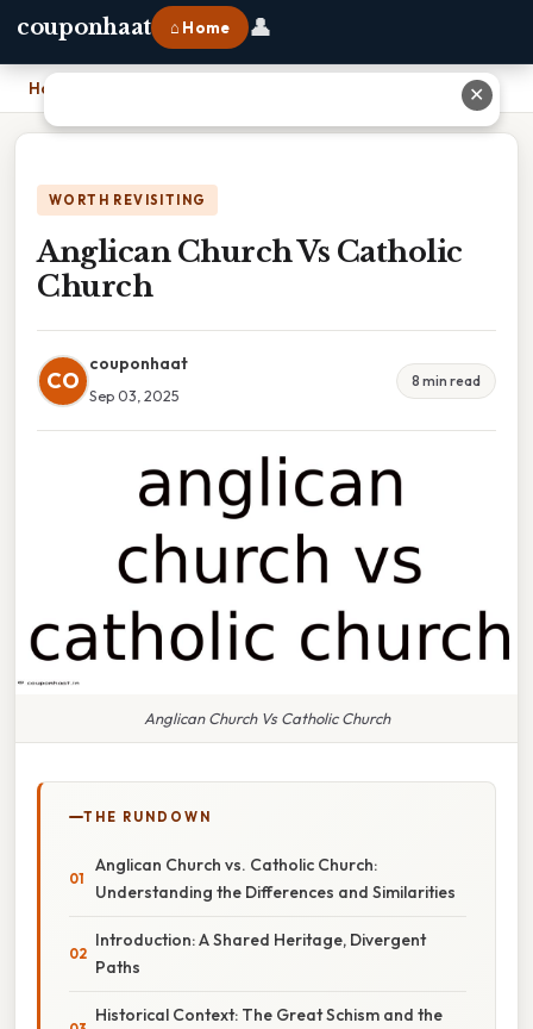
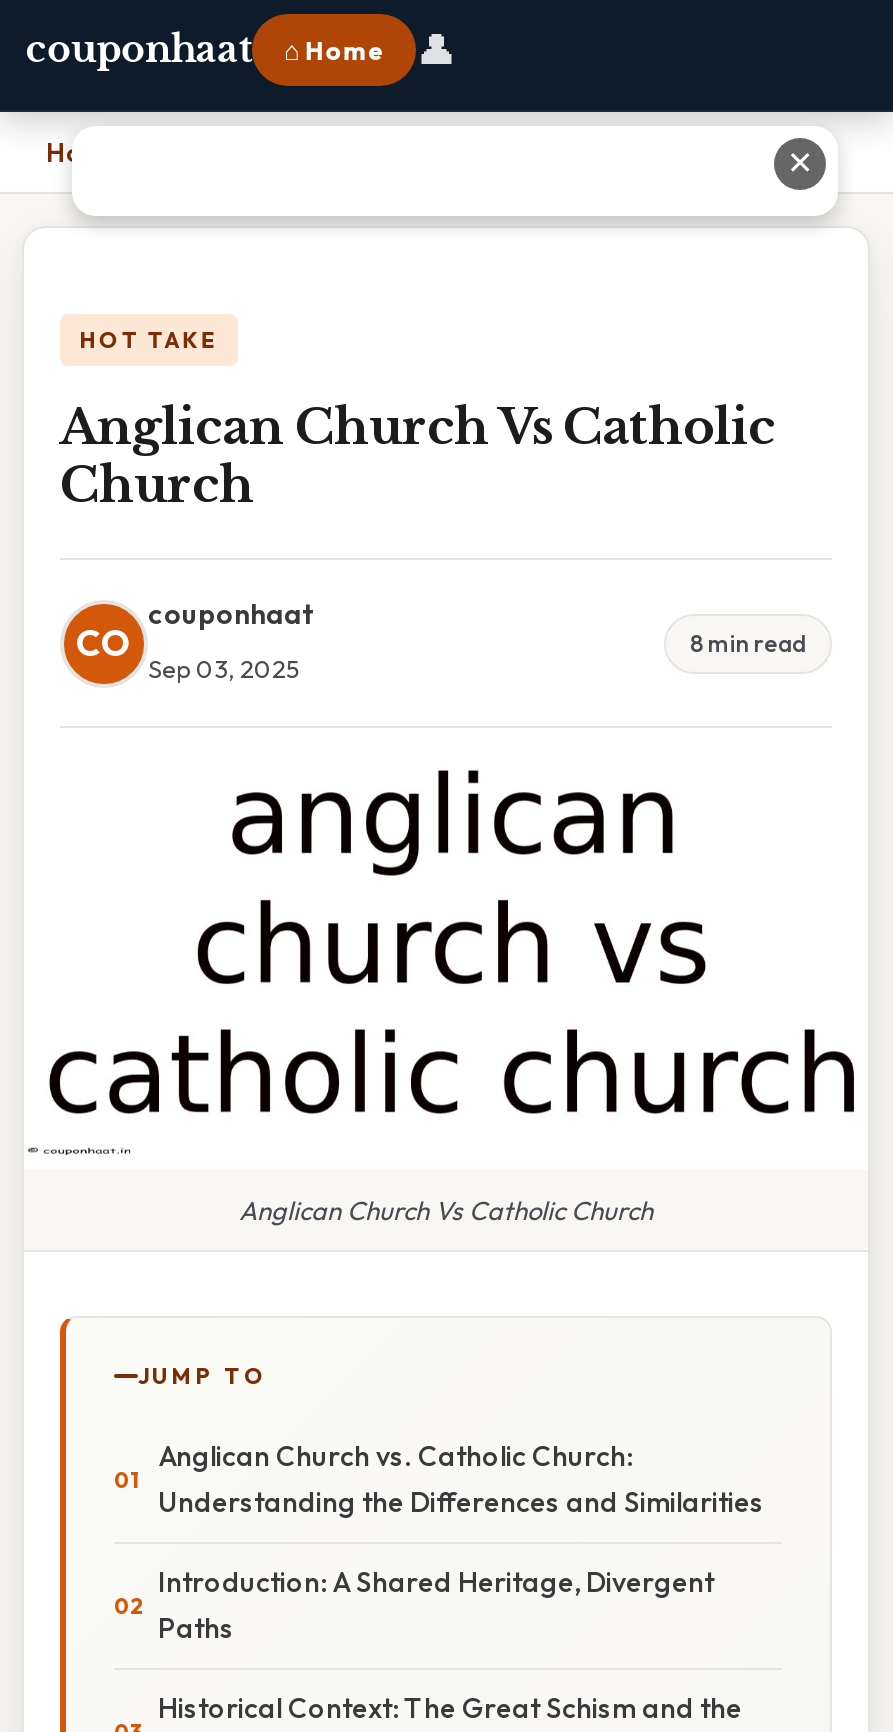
- WORTH REVISITING
+ HOT TAKE

- THE RUNDOWN
+ JUMP TO
